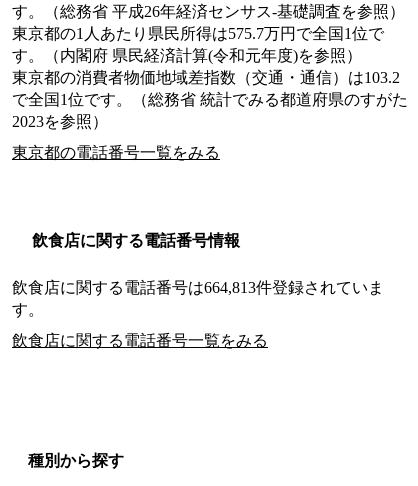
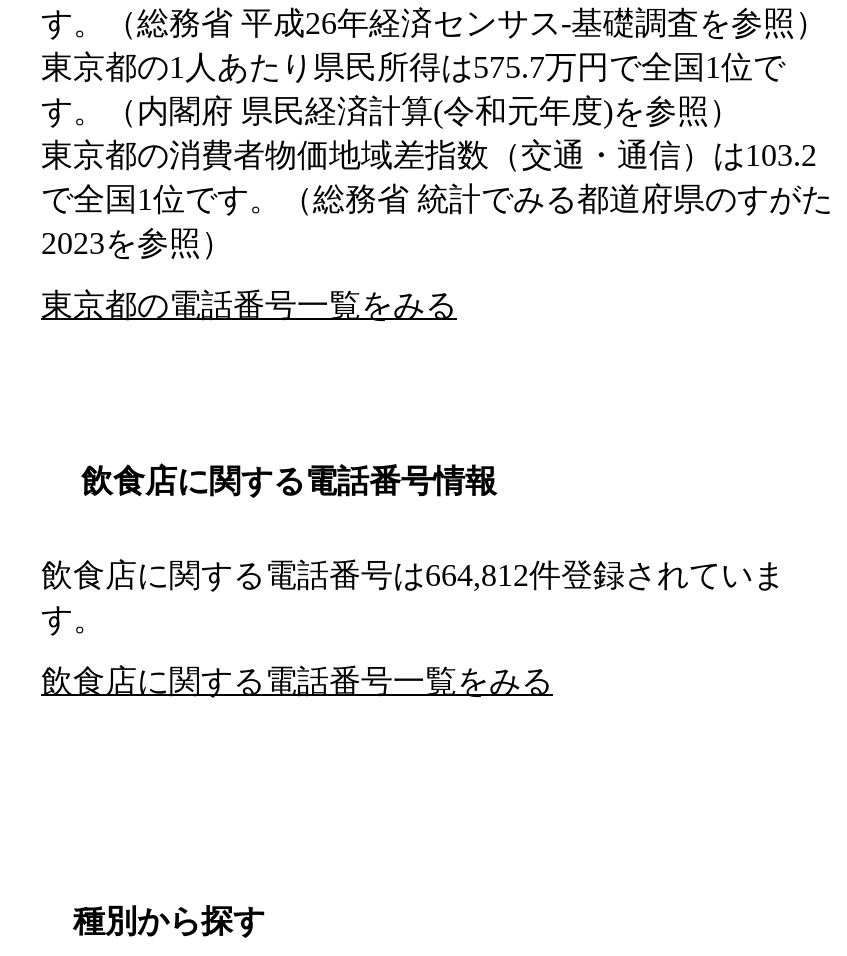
- 飲食店に関する電話番号は664,813件登録されていま
+ 飲食店に関する電話番号は664,812件登録されていま
